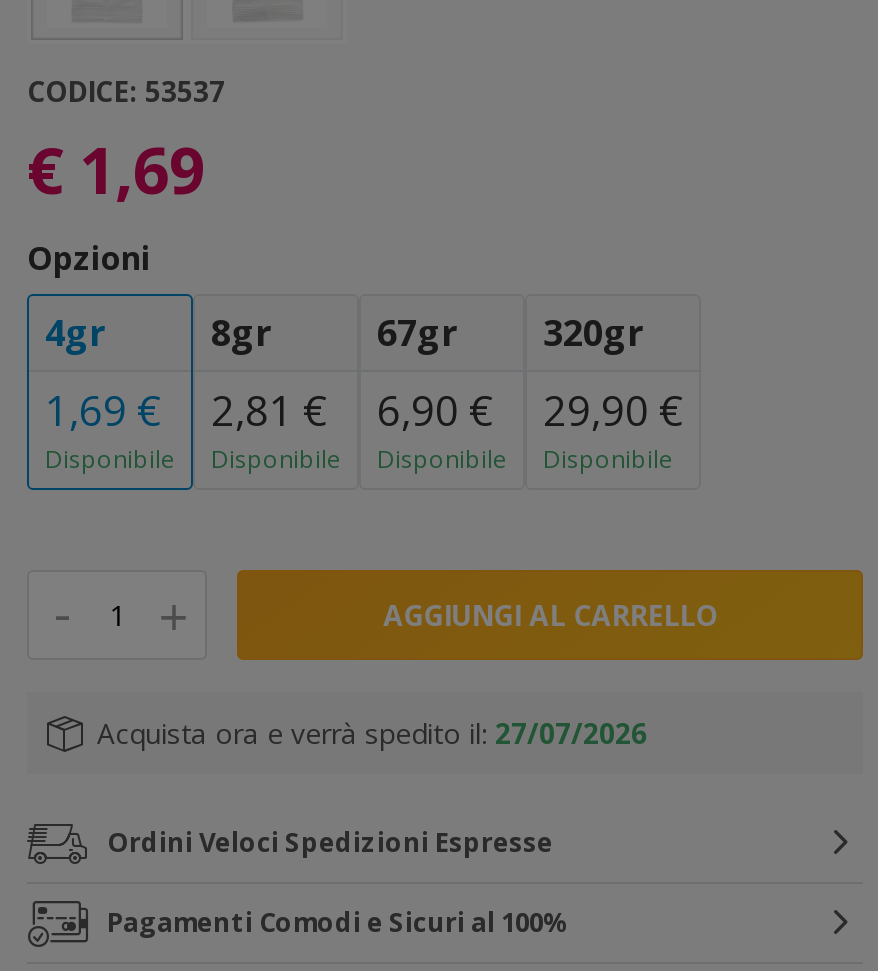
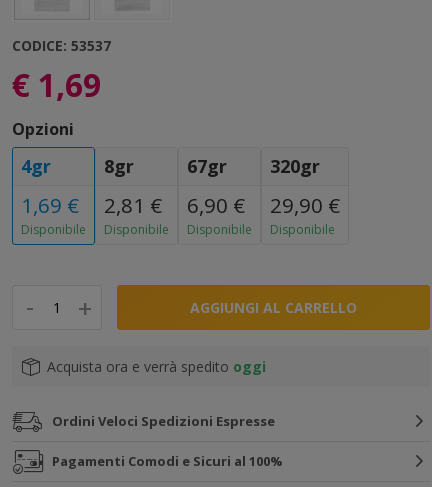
- Acquista ora e verrà spedito il: 27/07/2026
+ Acquista ora e verrà spedito oggi
